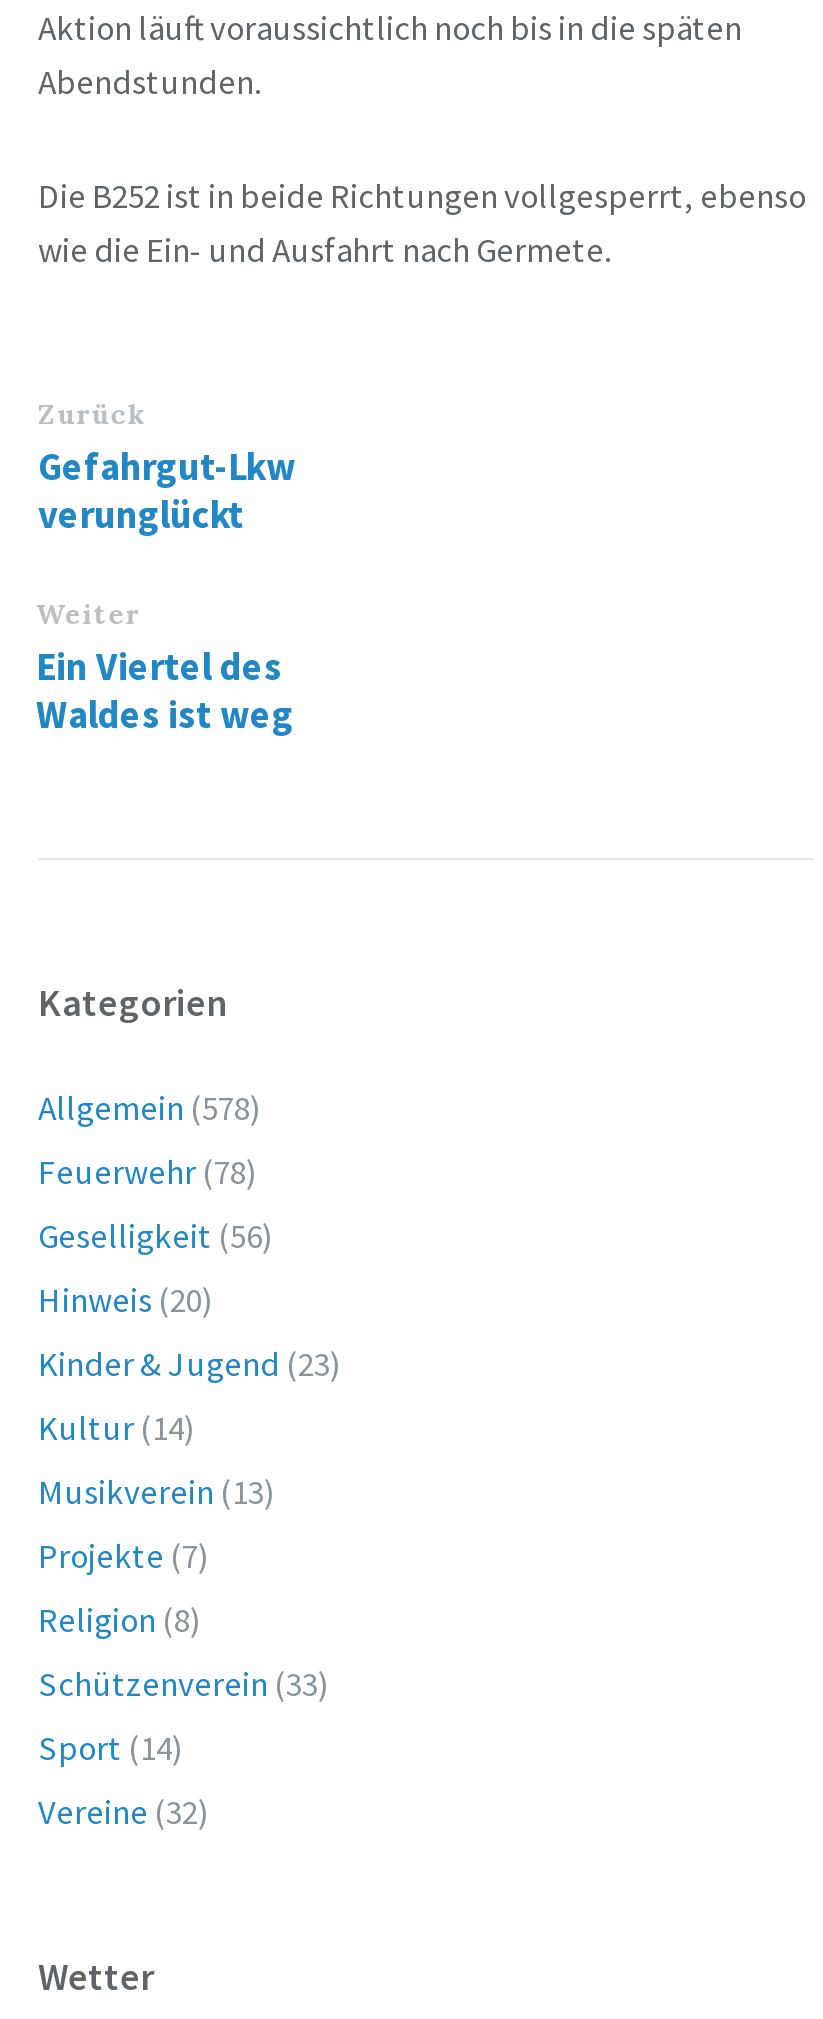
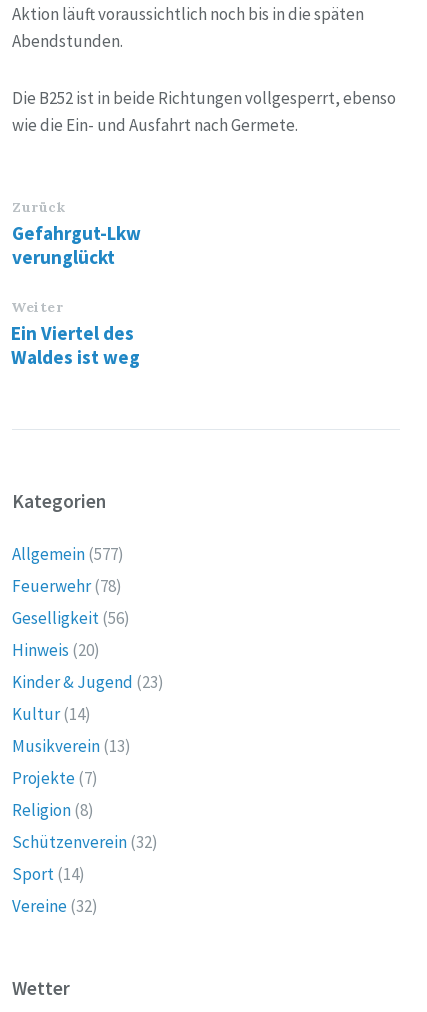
- Allgemein (578)
+ Allgemein (577)

- Schützenverein (33)
+ Schützenverein (32)
